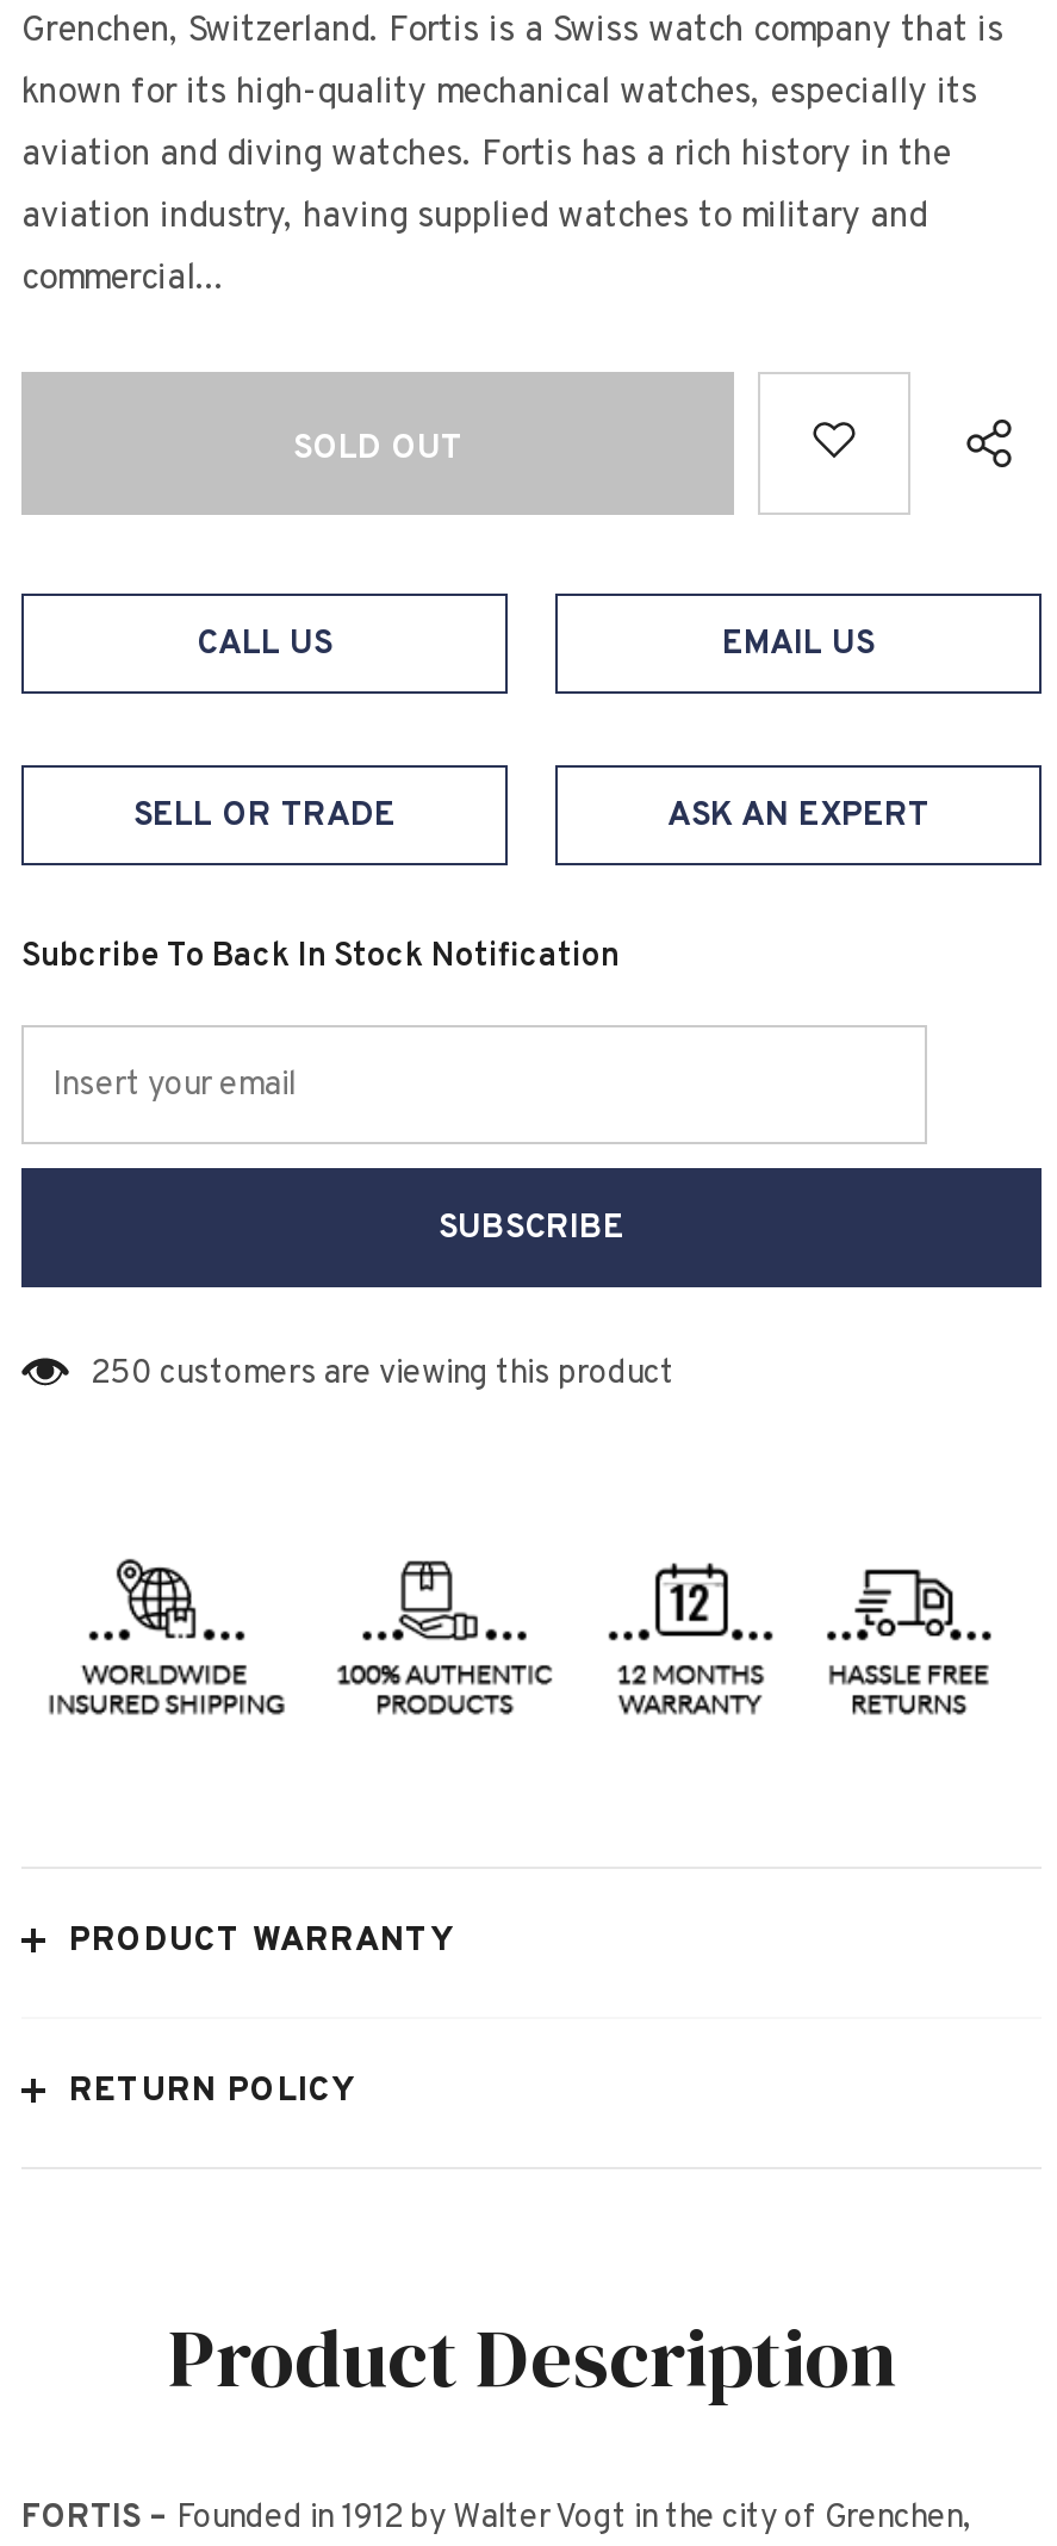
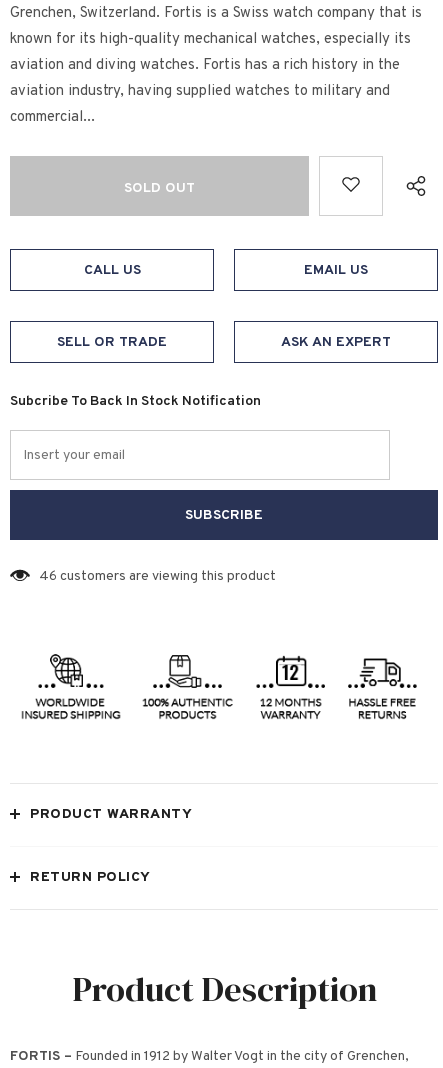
- 250 customers are viewing this product
+ 46 customers are viewing this product
